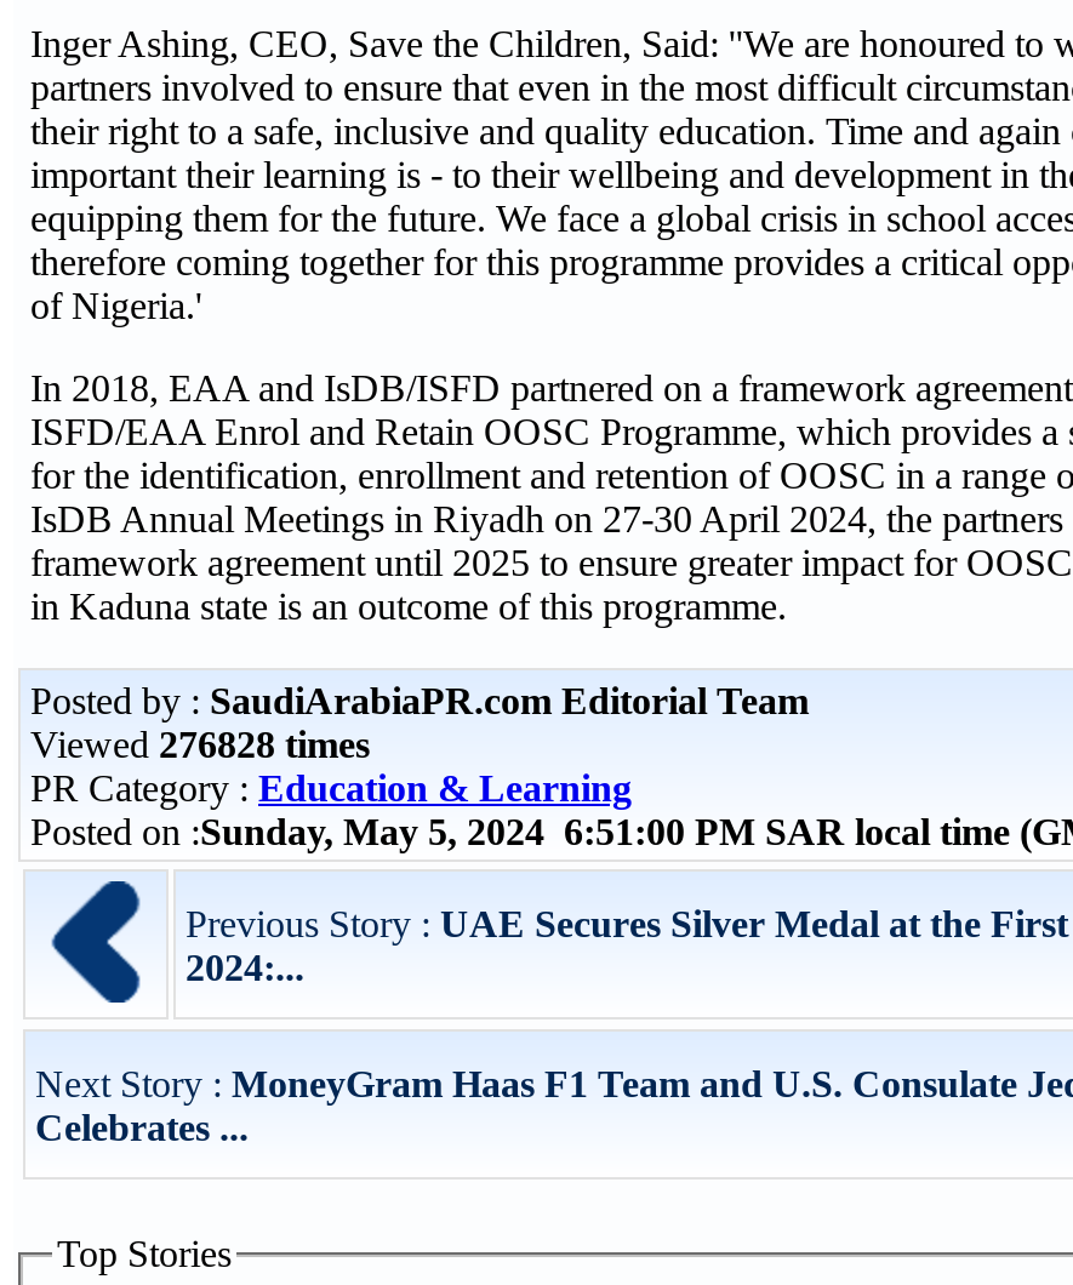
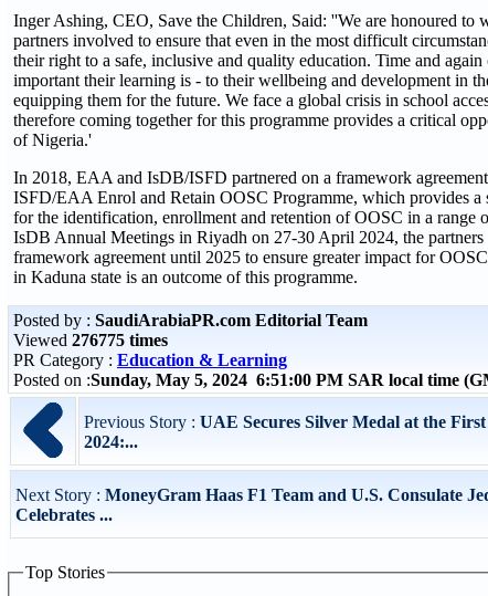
- Viewed 276828 times
+ Viewed 276775 times
